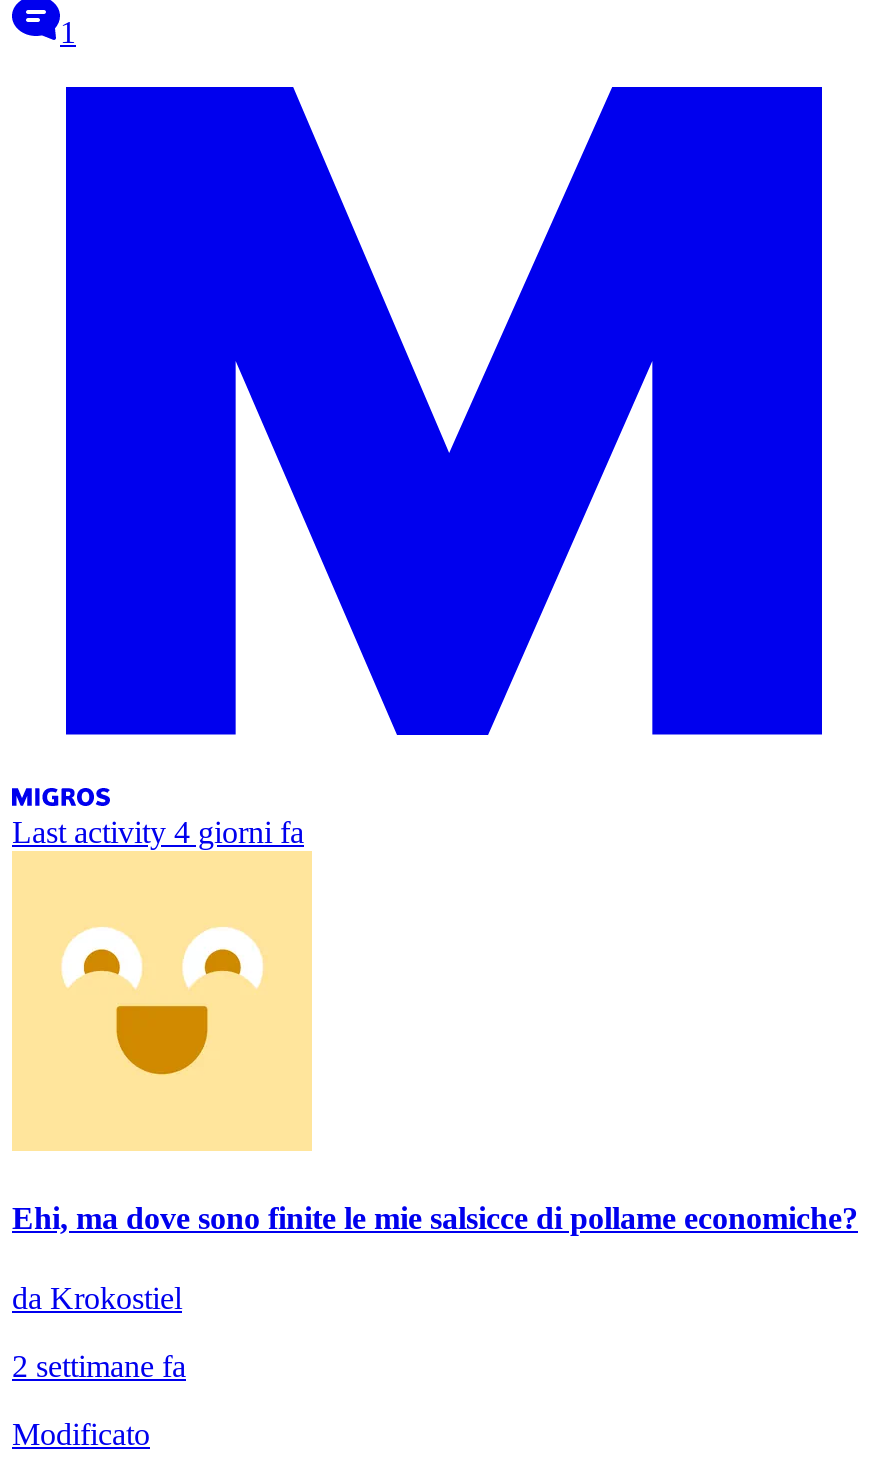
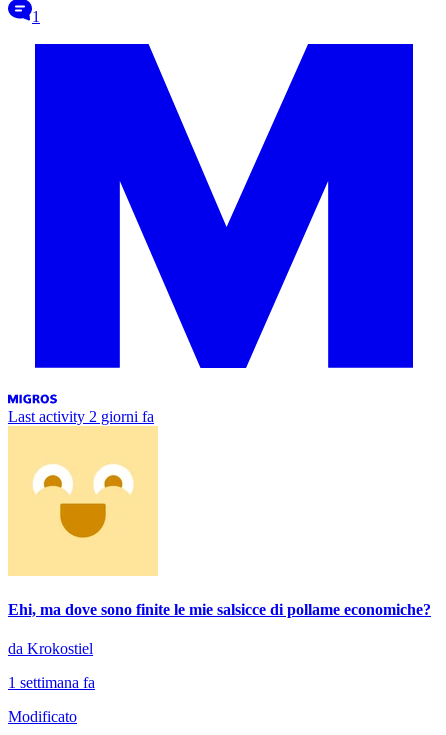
- Last activity 4 giorni fa
+ Last activity 2 giorni fa

- 2 settimane fa
+ 1 settimana fa
